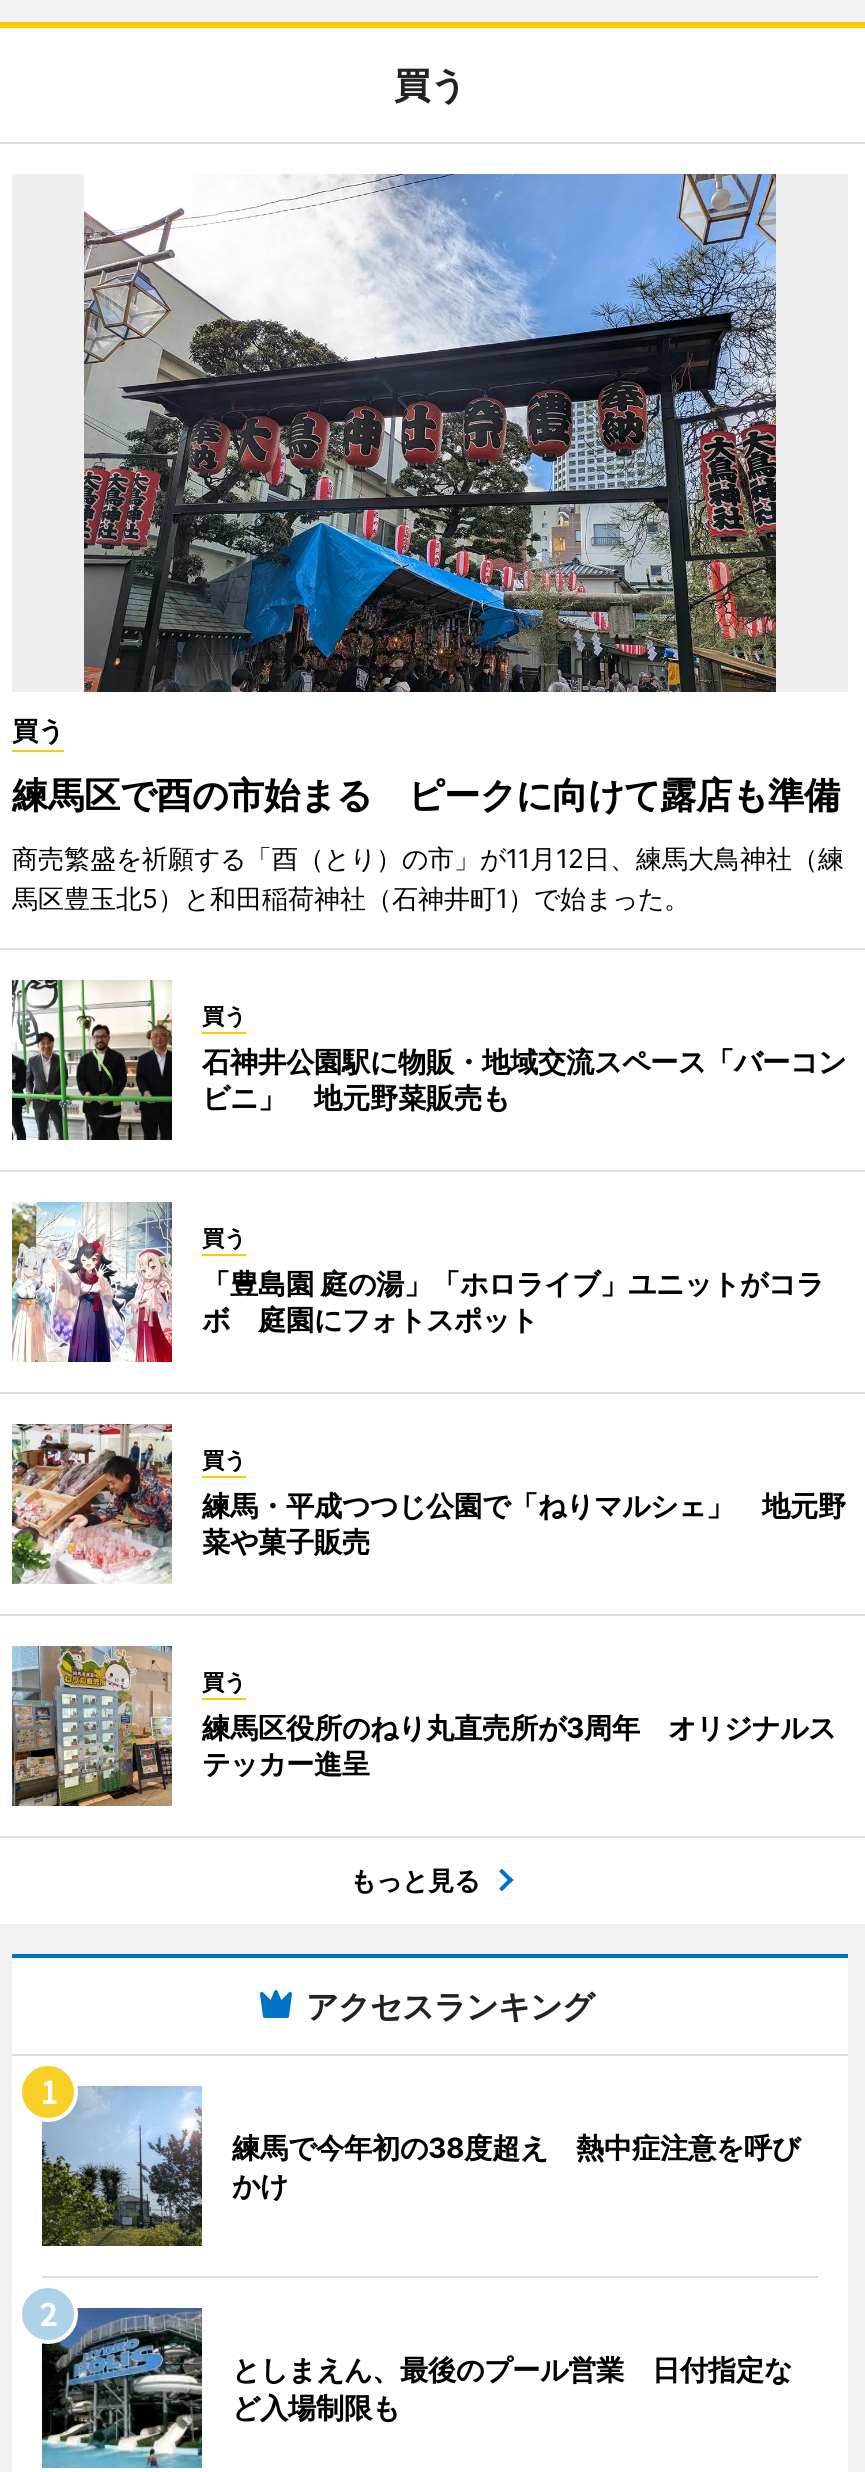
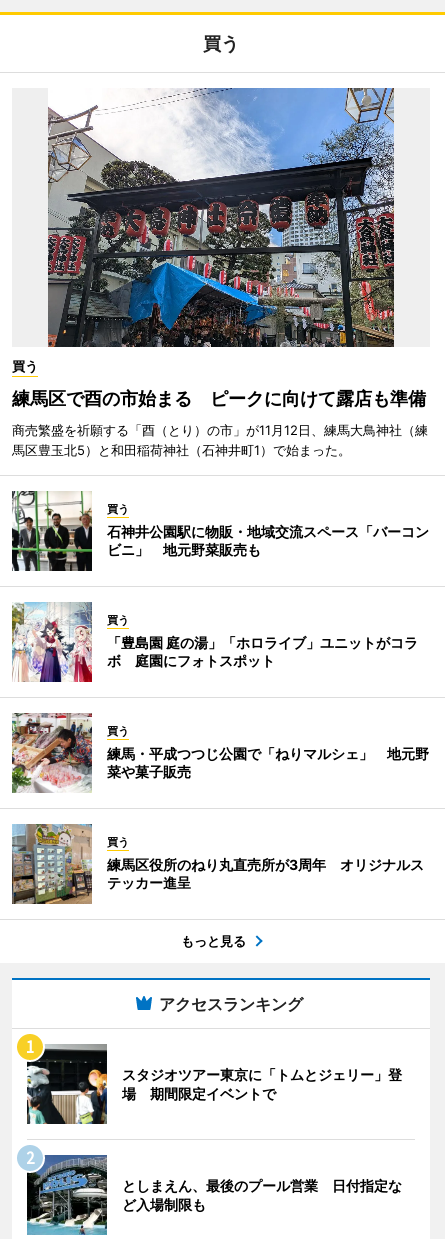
- [image]
- 練馬で今年初の38度超え 熱中症注意を呼び
- かけ
+ [image]
+ スタジオツアー東京に「トムとジェリー」登
+ 場 期間限定イベントで
